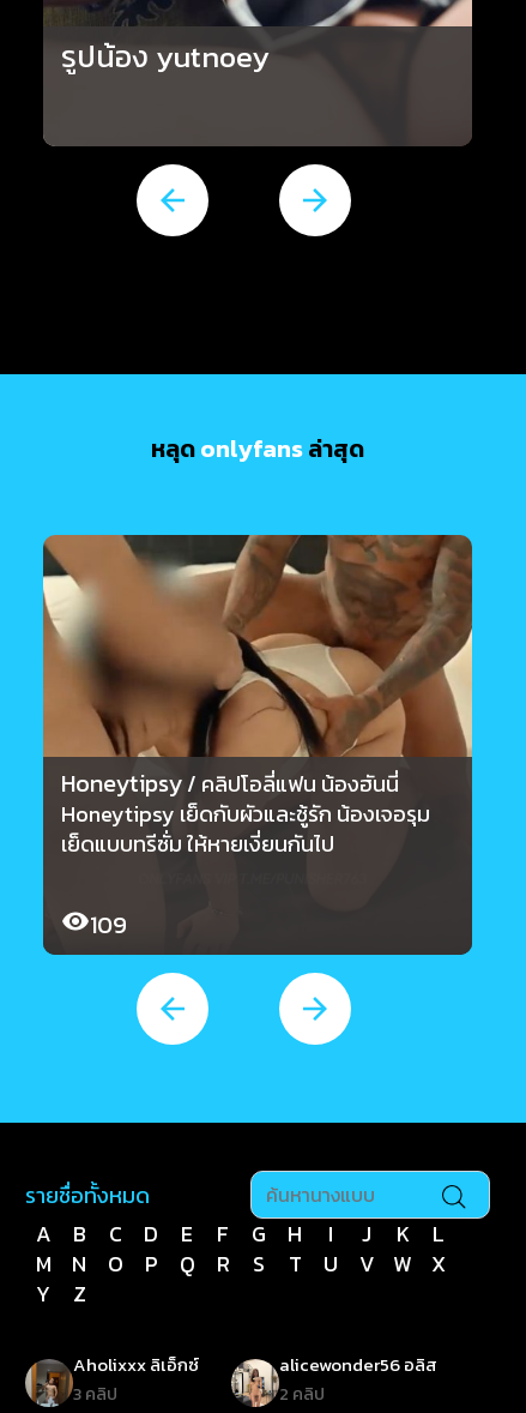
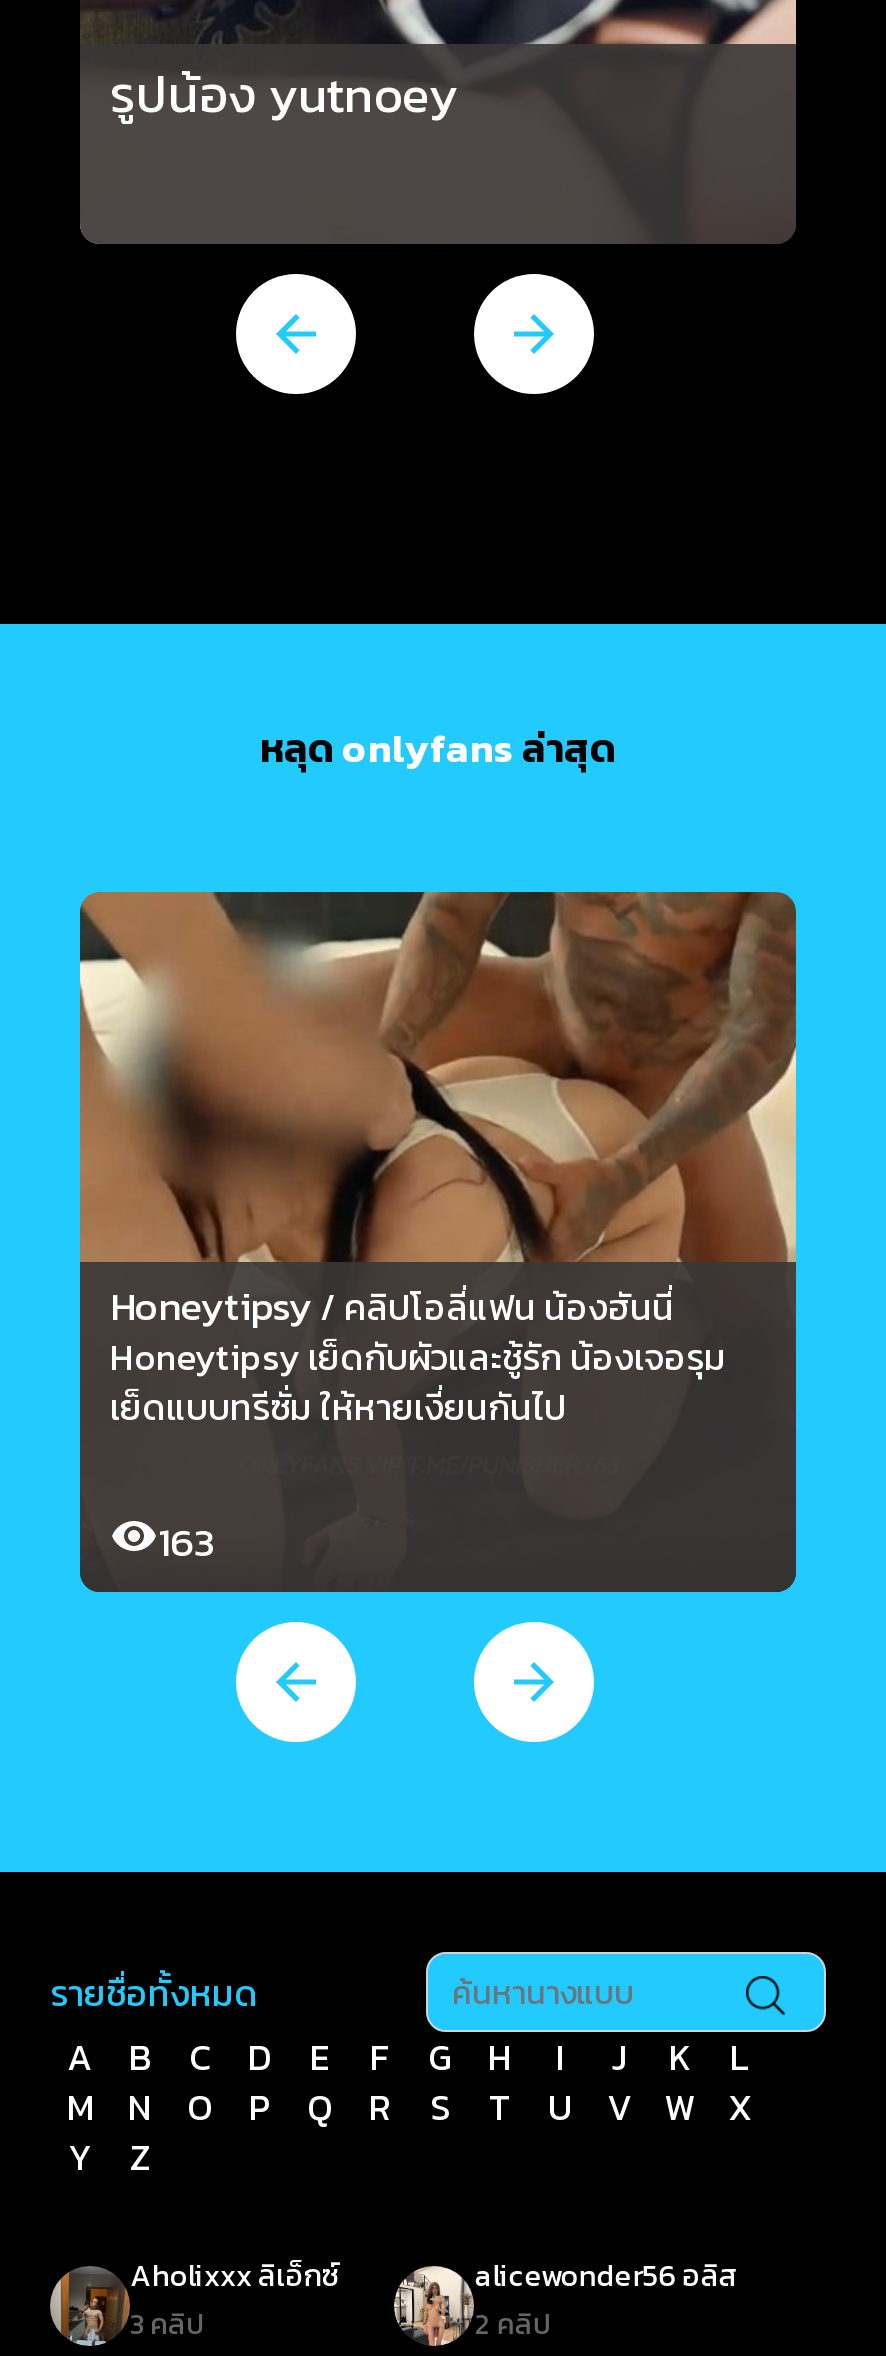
- 109
+ 163
